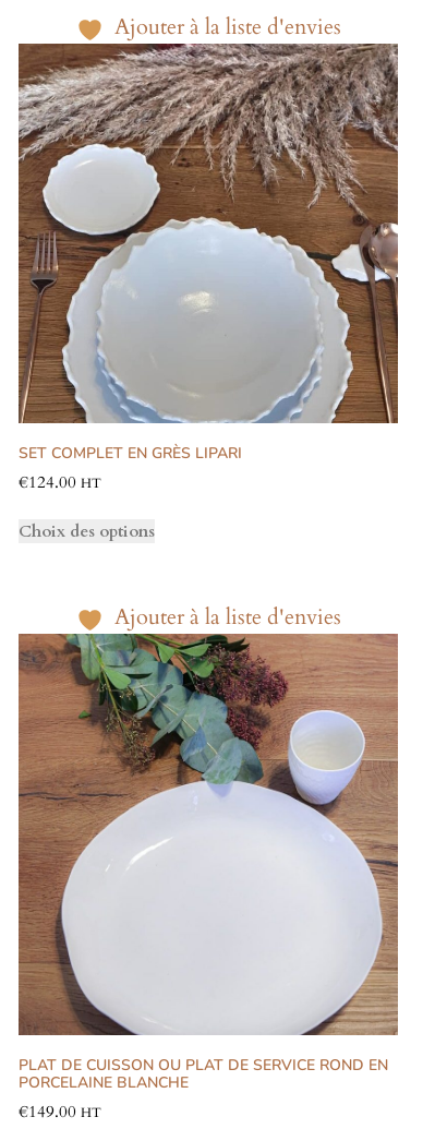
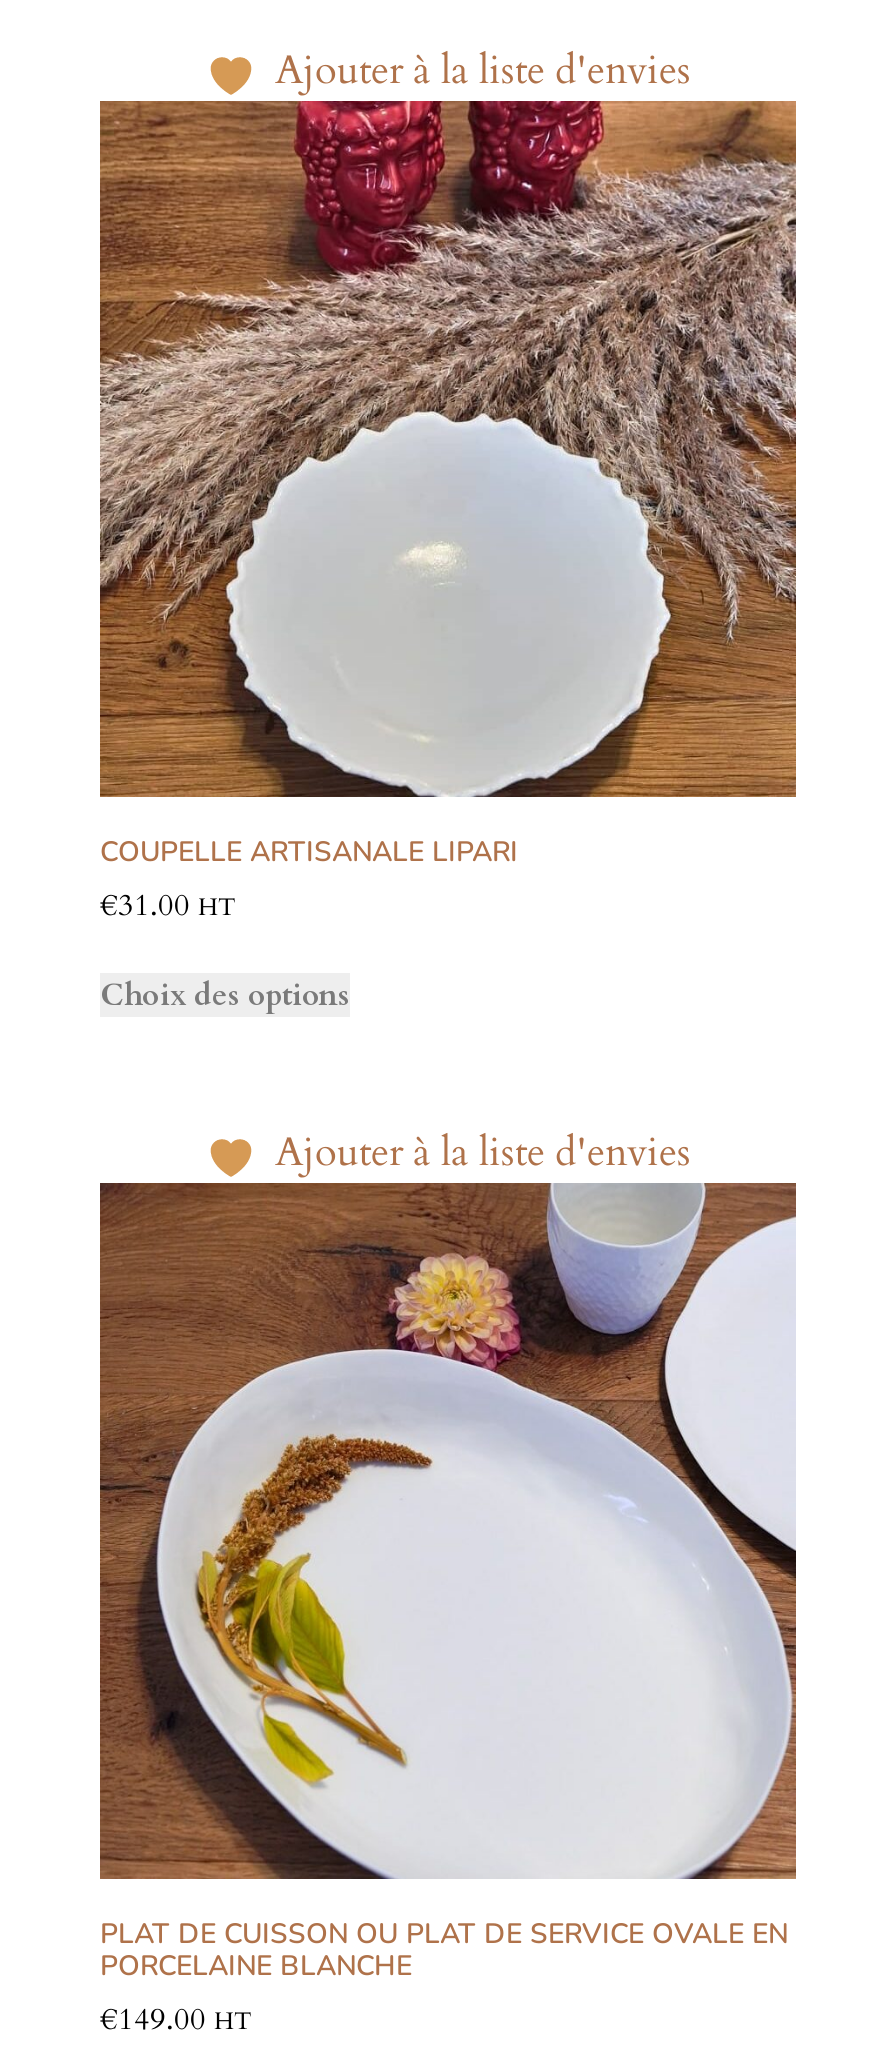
- [image]
- SET COMPLET EN GRÈS LIPARI
- €124.00 HT
+ [image]
+ COUPELLE ARTISANALE LIPARI
+ €31.00 HT

- [image]
- PLAT DE CUISSON OU PLAT DE SERVICE ROND EN
+ [image]
+ PLAT DE CUISSON OU PLAT DE SERVICE OVALE EN
